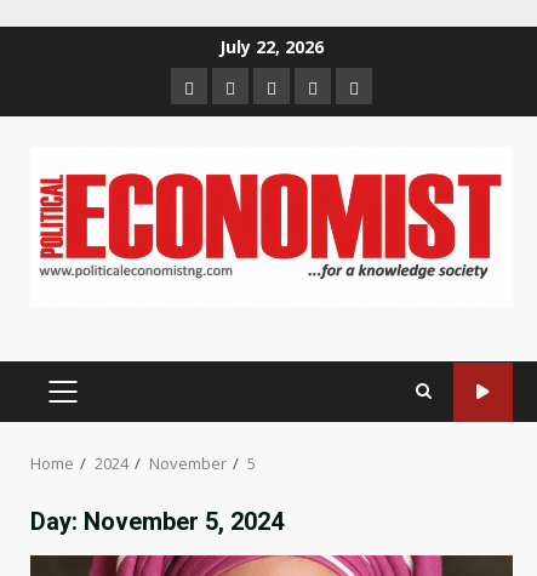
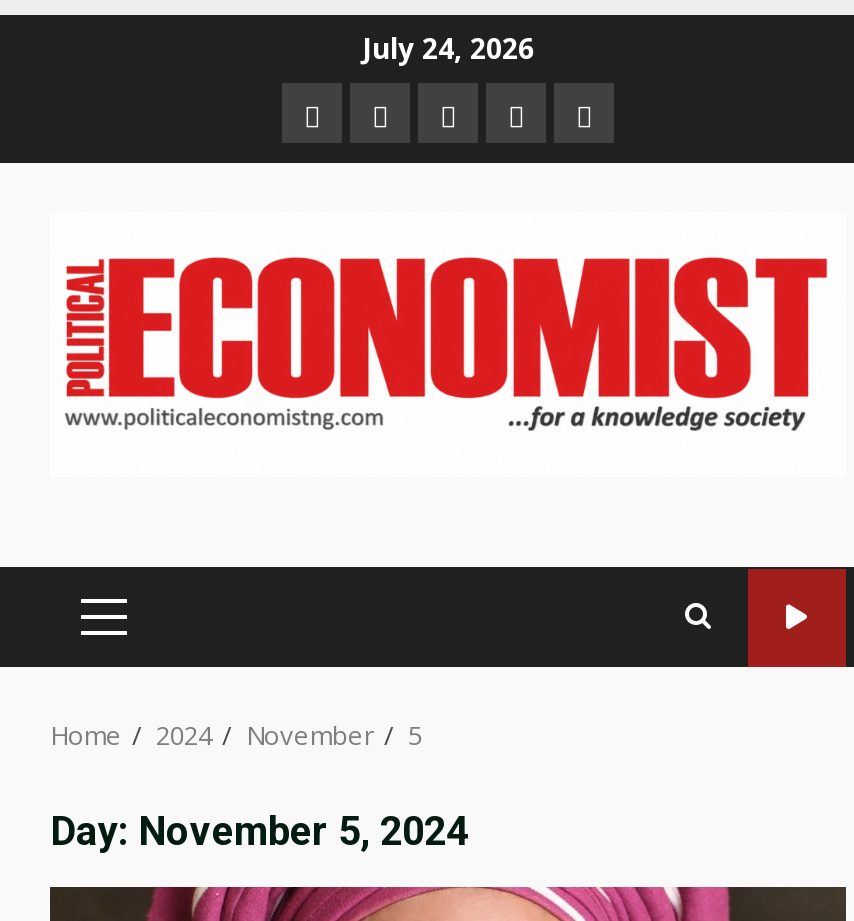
- July 22, 2026
+ July 24, 2026
